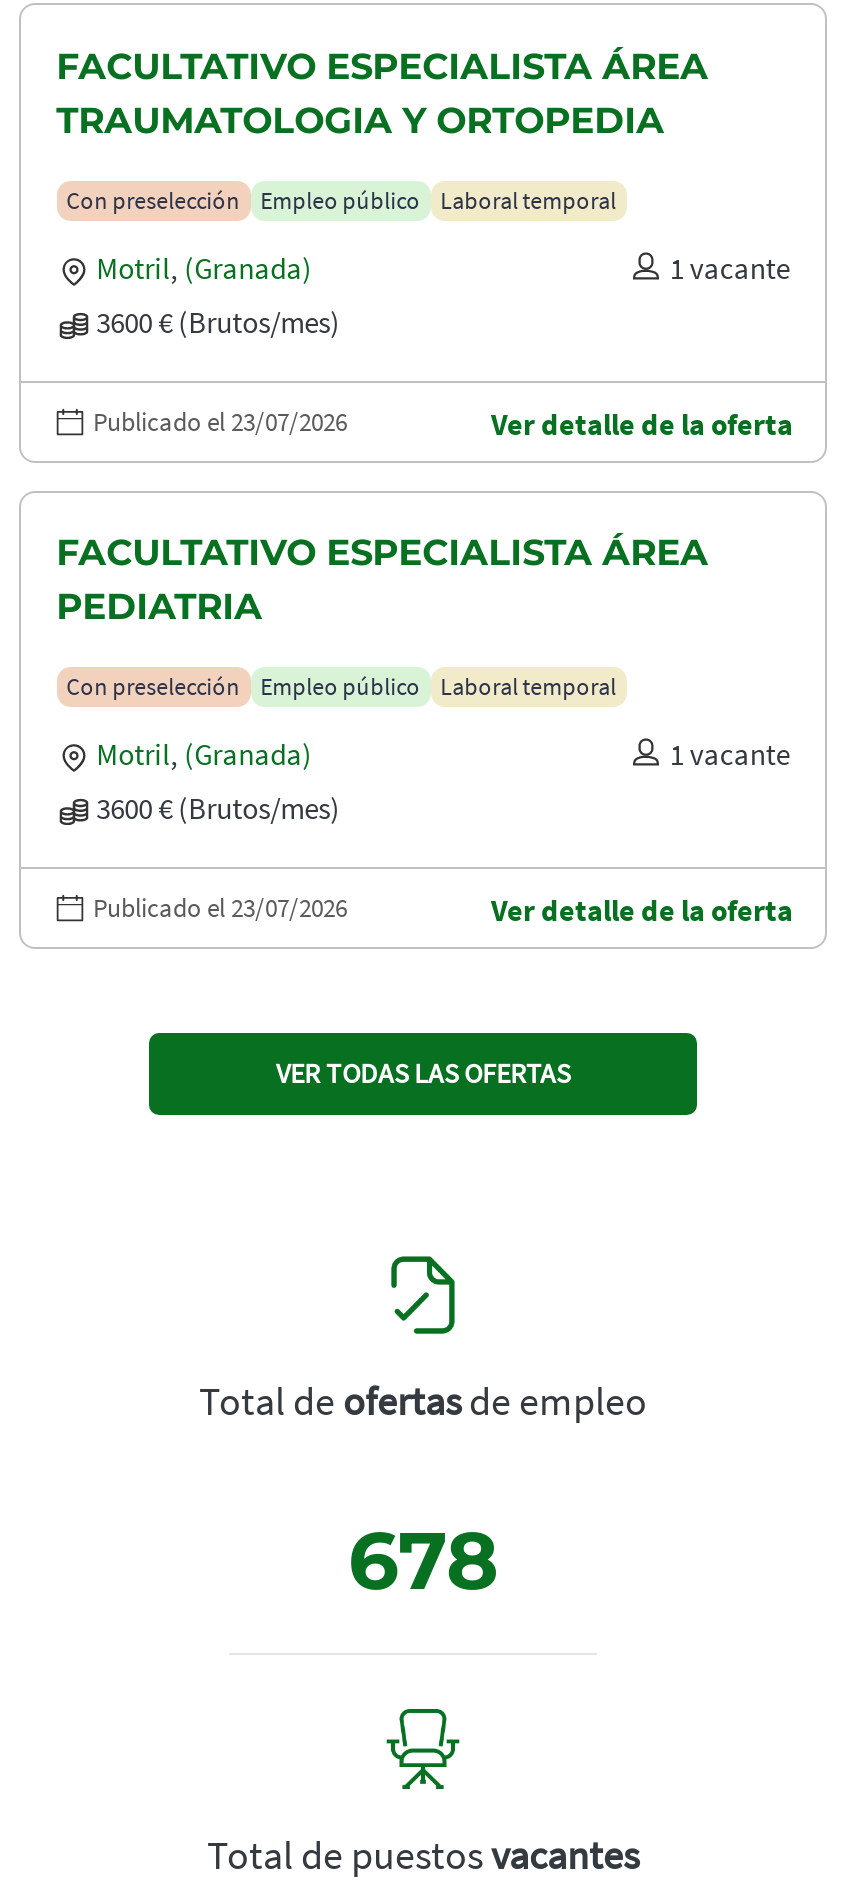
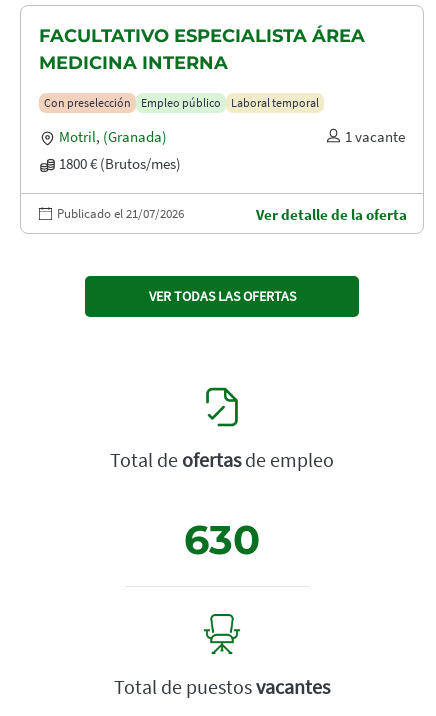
- TRAUMATOLOGIA Y ORTOPEDIA
+ MEDICINA INTERNA

- 3600 € (Brutos/mes)
- Publicado el 23/07/2026
- Ver detalle de la oferta
- FACULTATIVO ESPECIALISTA ÁREA
- PEDIATRIA
- Con preselección
- Empleo público
- Laboral temporal
- Motril, (Granada)
- 1 vacante
- 3600 € (Brutos/mes)
- Publicado el 23/07/2026
+ 1800 € (Brutos/mes)
+ Publicado el 21/07/2026

- 678
+ 630
